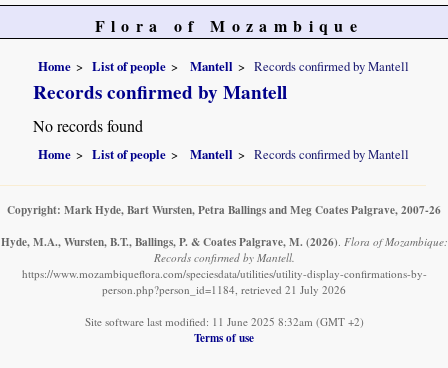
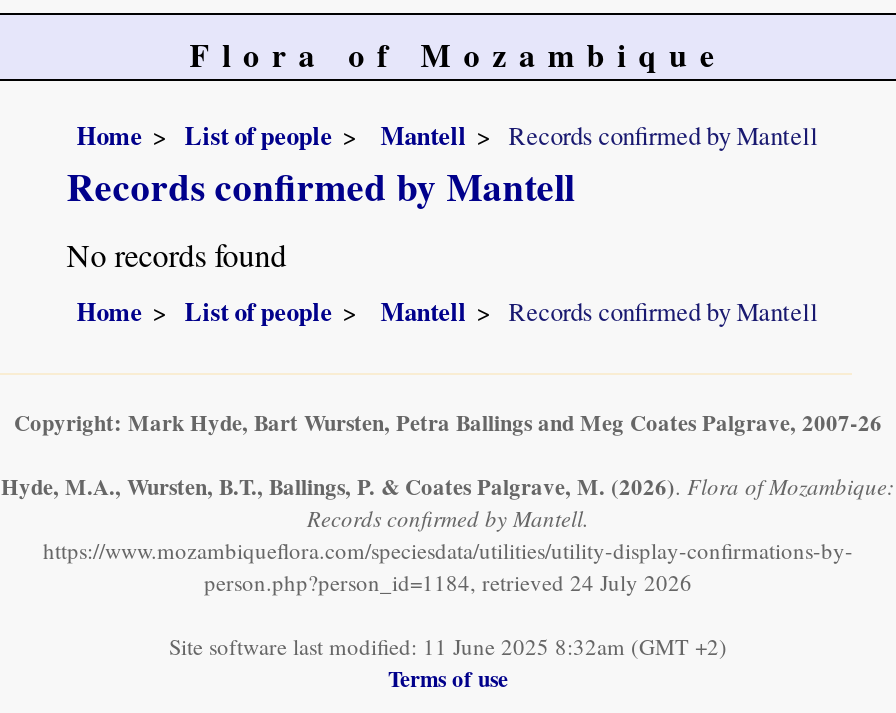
- person.php?person_id=1184, retrieved 21 July 2026
+ person.php?person_id=1184, retrieved 24 July 2026
